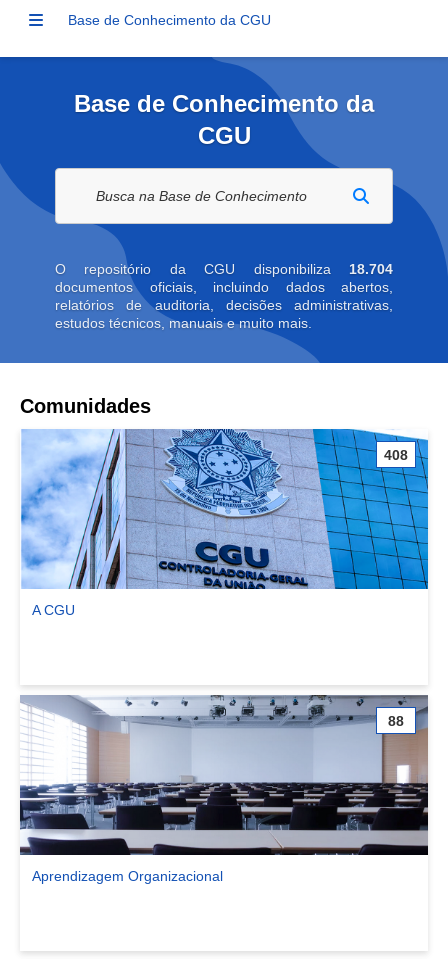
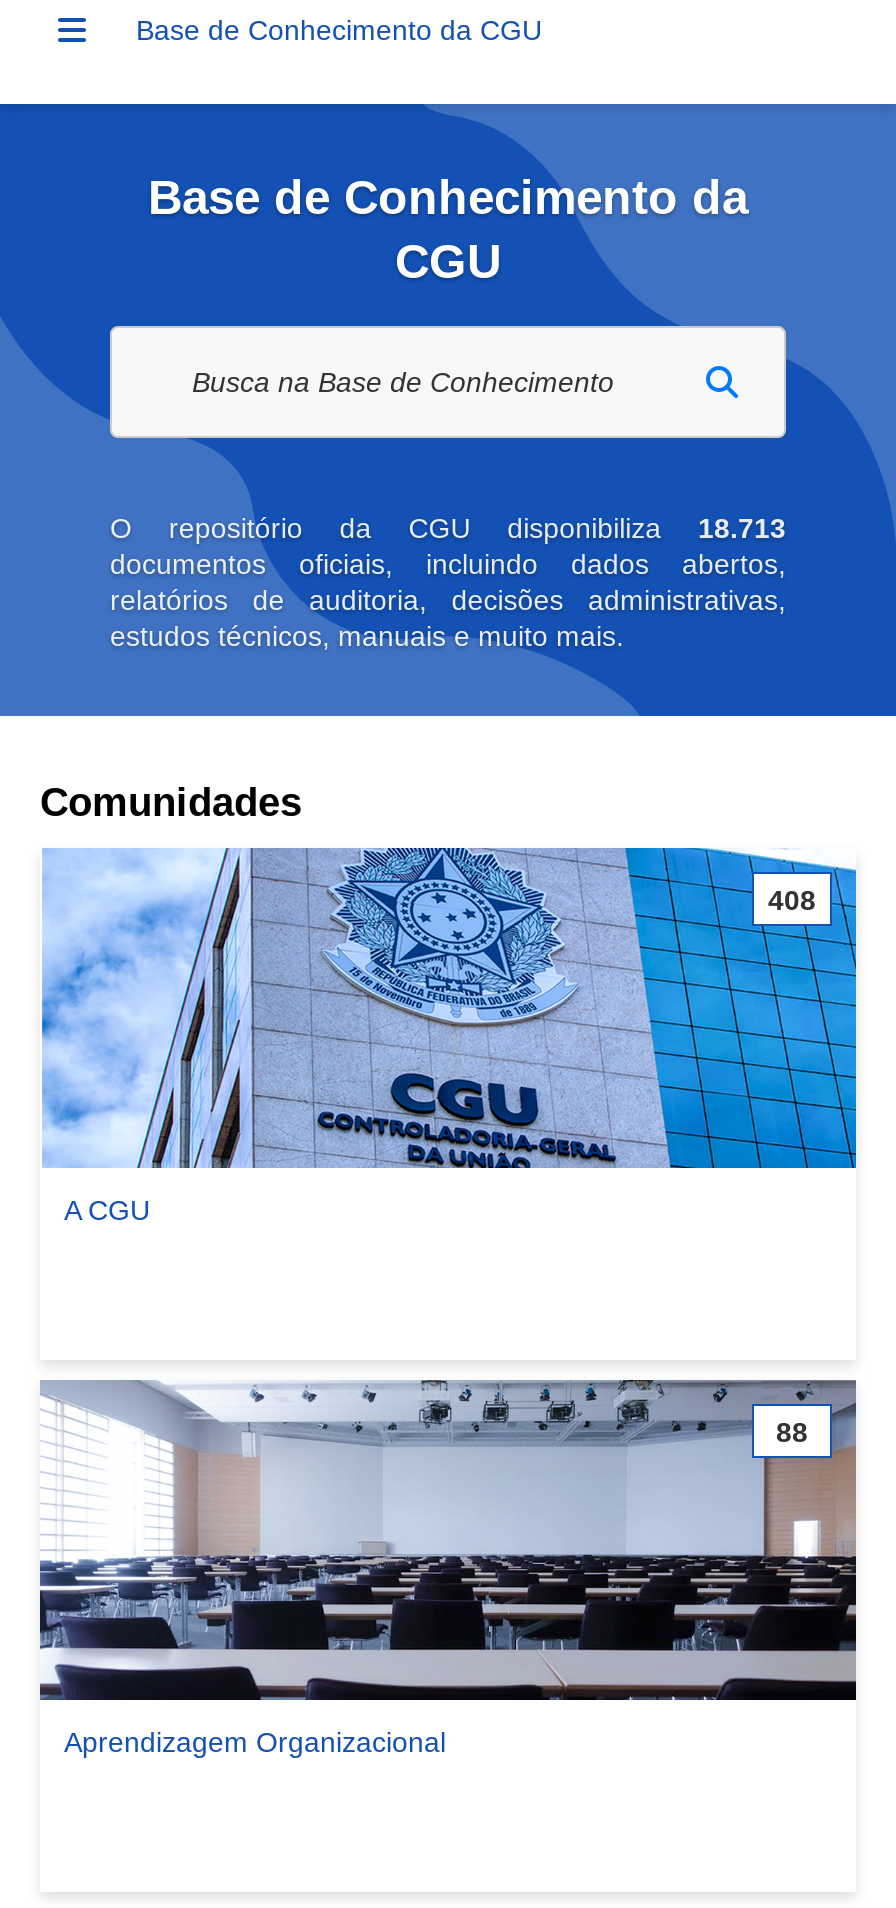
- O repositório da CGU disponibiliza 18.704
+ O repositório da CGU disponibiliza 18.713
